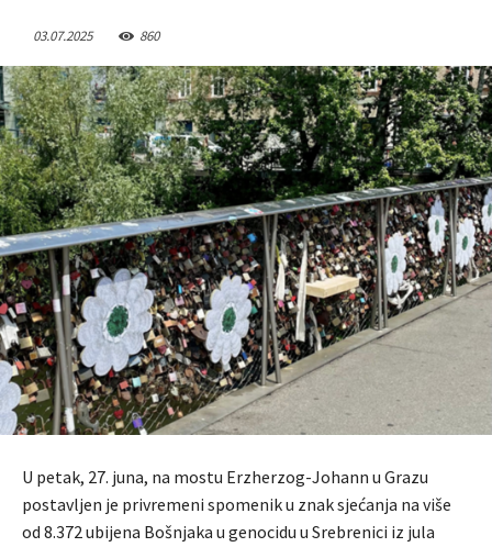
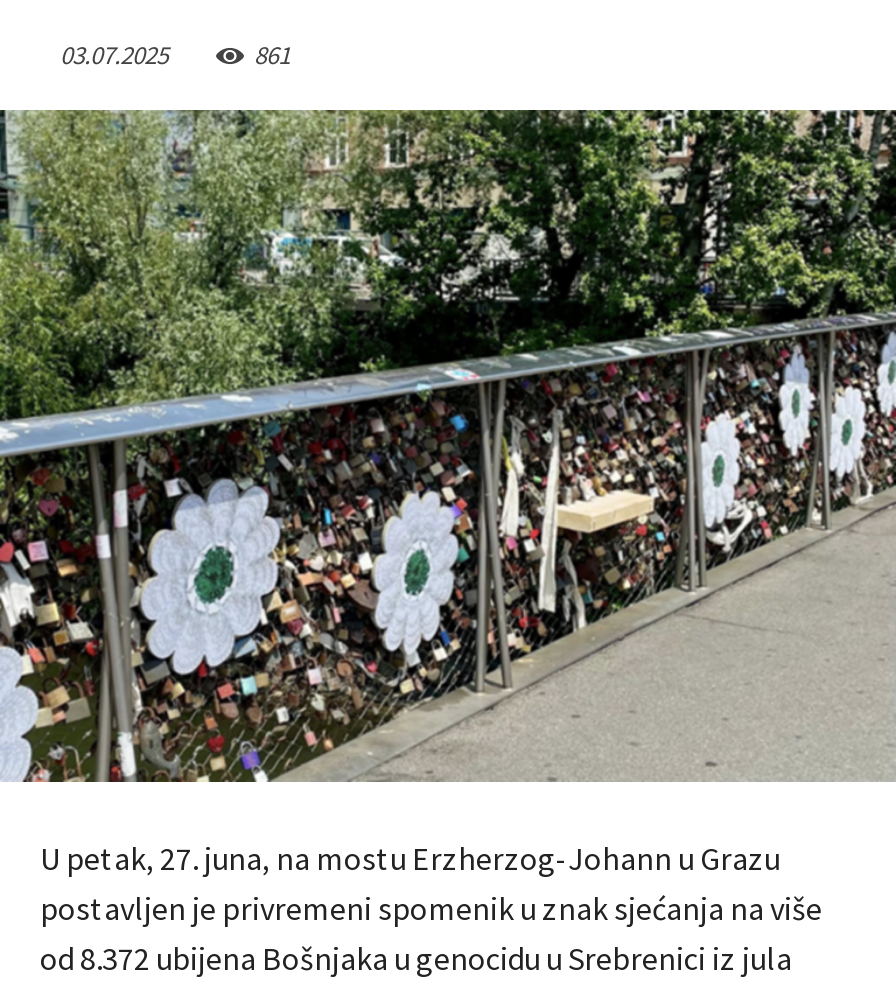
- 860
+ 861
